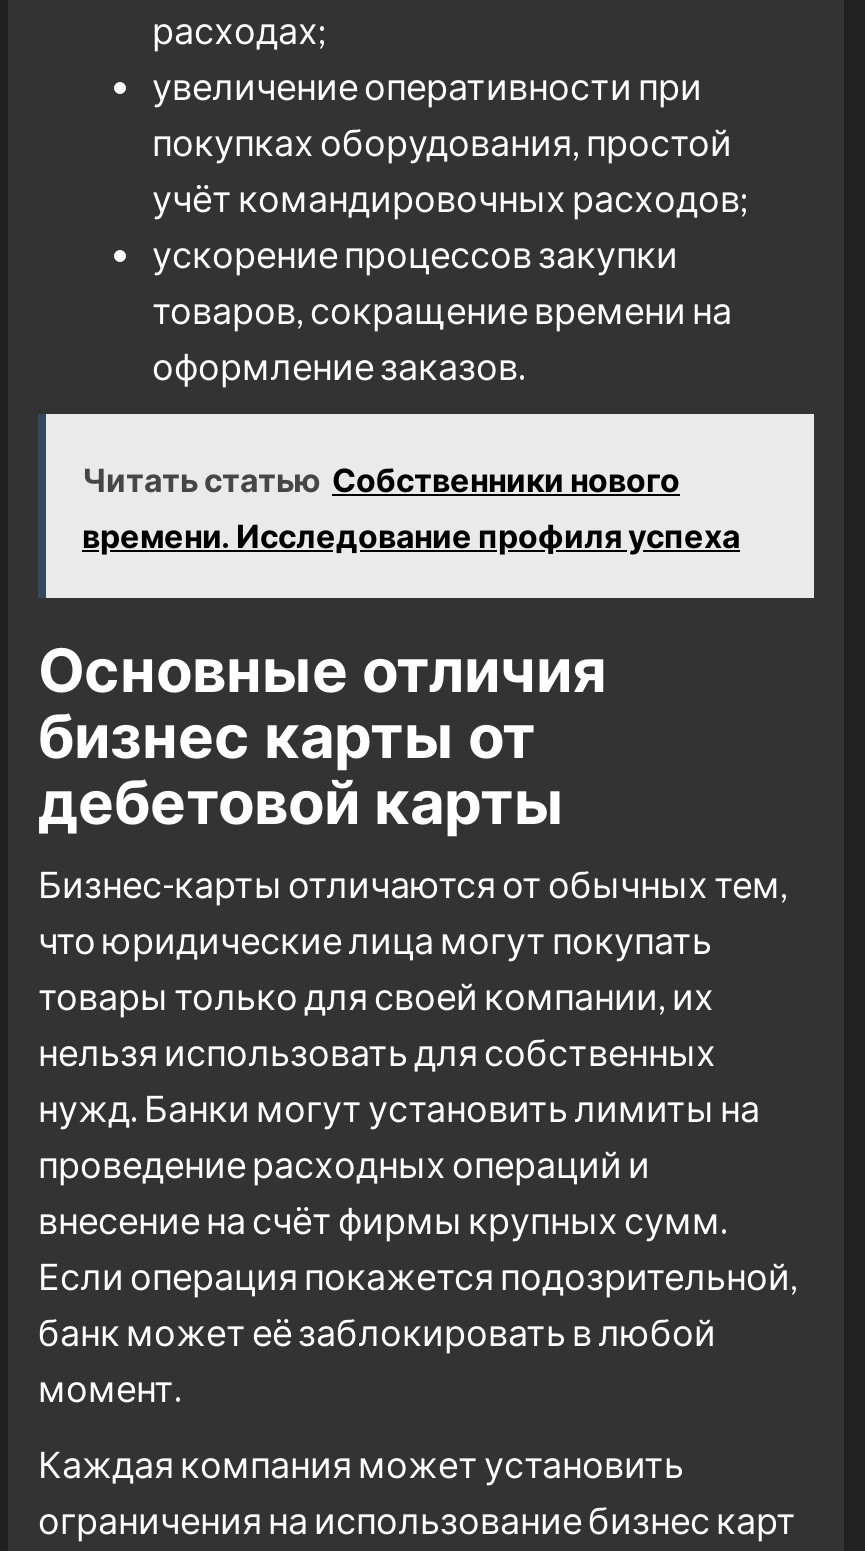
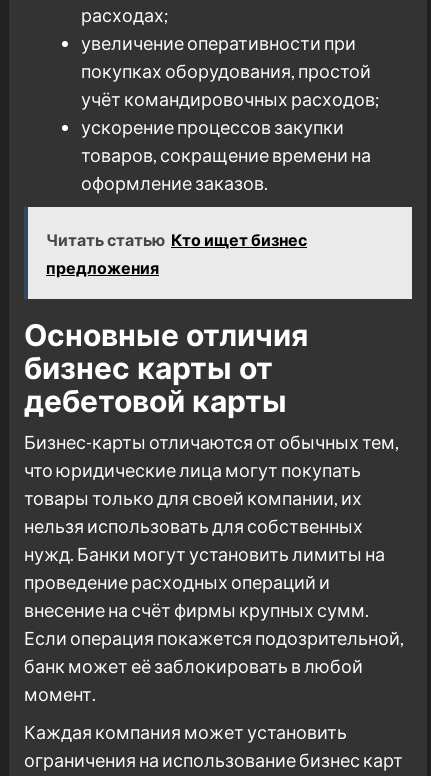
- Читать статью Собственники нового
+ Читать статью Кто ищет бизнес

- времени. Исследование профиля успеха
+ предложения
